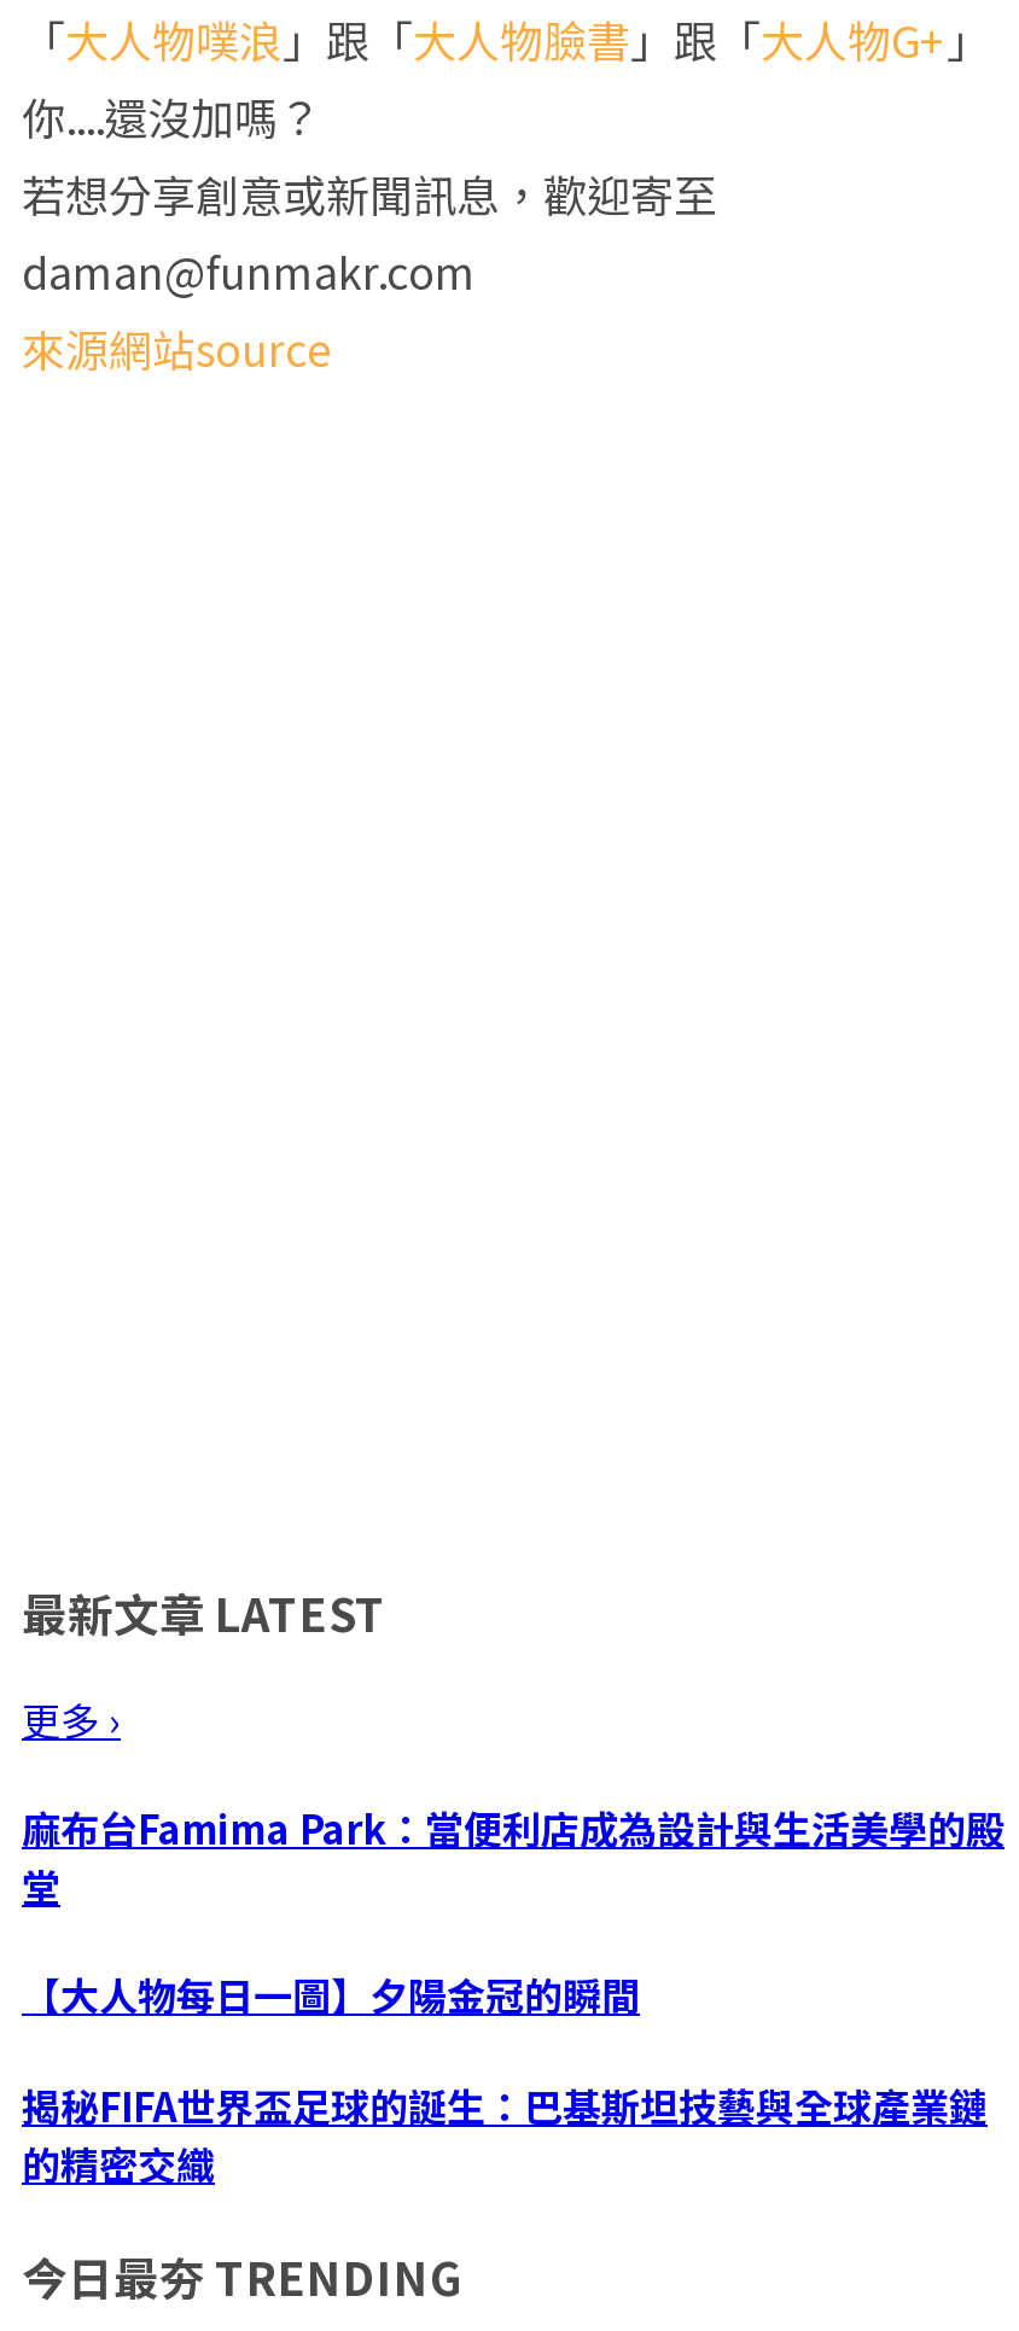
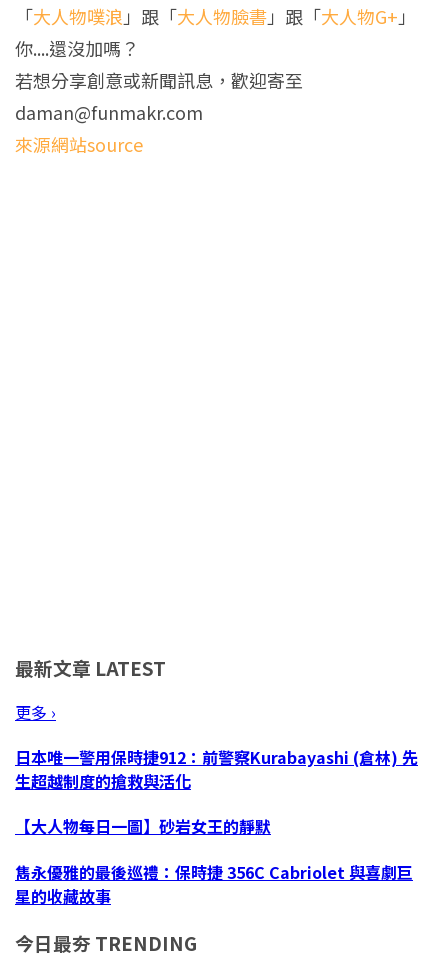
- 麻布台Famima Park：當便利店成為設計與生活美學的殿
- 堂
+ 日本唯一警用保時捷912：前警察Kurabayashi (倉林) 先
+ 生超越制度的搶救與活化

- 【大人物每日一圖】夕陽金冠的瞬間
+ 【大人物每日一圖】砂岩女王的靜默

- 揭秘FIFA世界盃足球的誕生：巴基斯坦技藝與全球產業鏈
- 的精密交織
+ 雋永優雅的最後巡禮：保時捷 356C Cabriolet 與喜劇巨
+ 星的收藏故事
